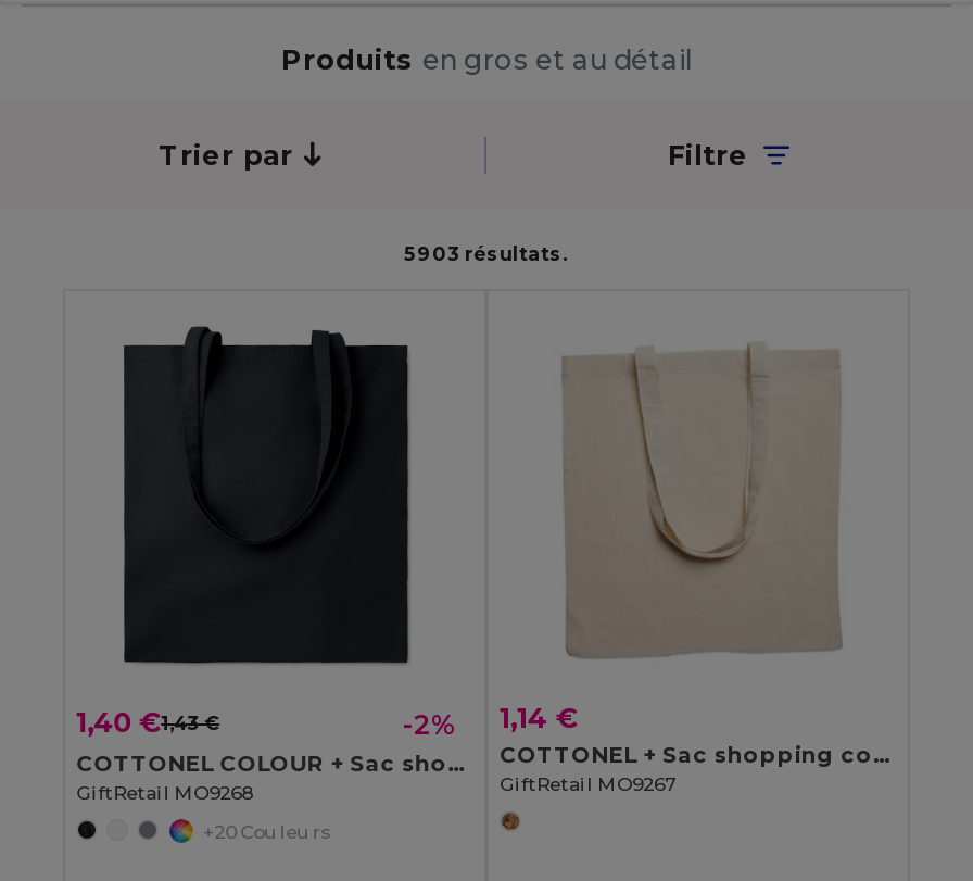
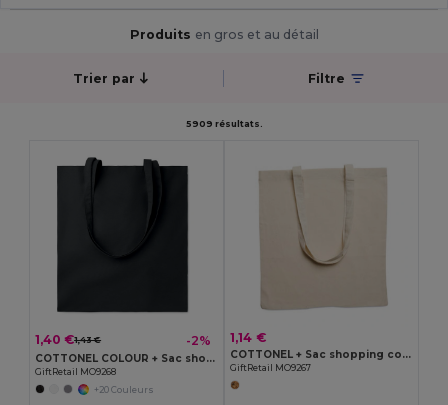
- 5903 résultats.
+ 5909 résultats.
